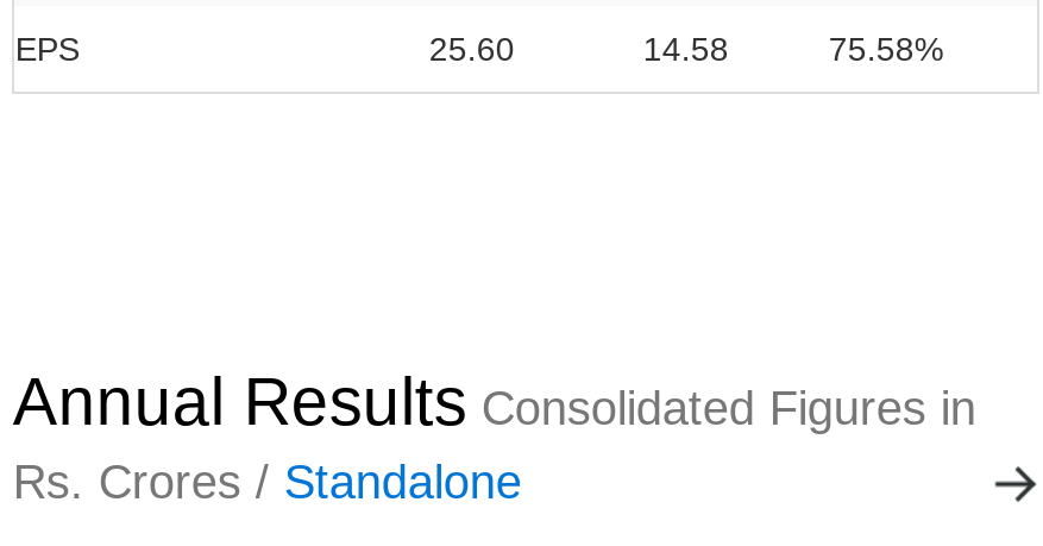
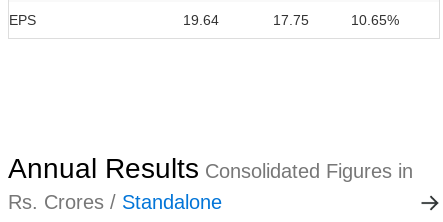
- 25.60
+ 19.64

- 14.58
+ 17.75

- 75.58%
+ 10.65%
